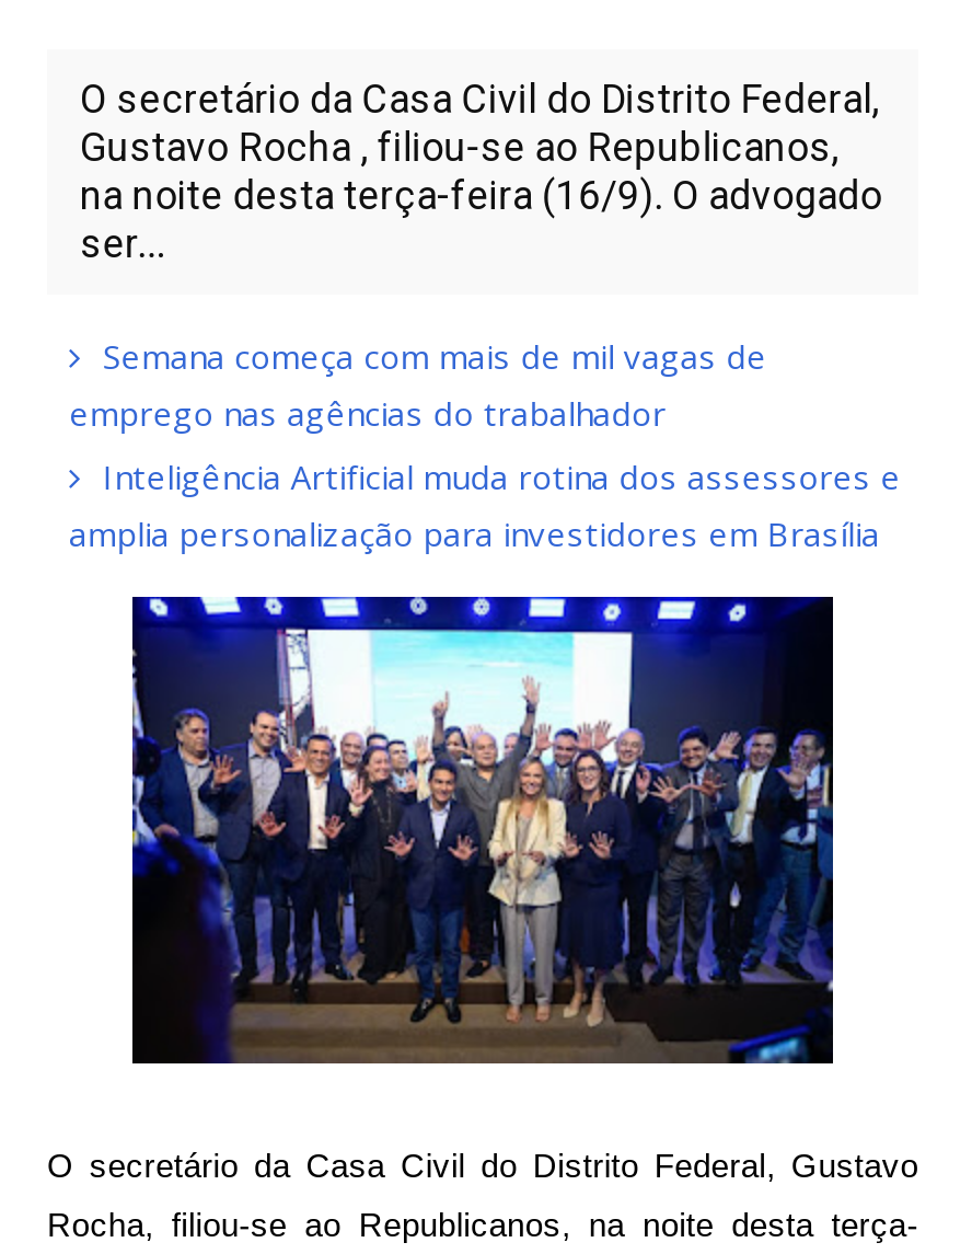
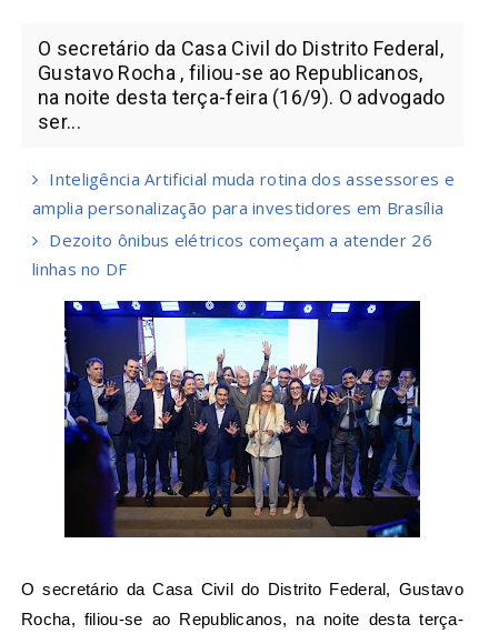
- Semana começa com mais de mil vagas de
- emprego nas agências do trabalhador

moved up: Inteligência Artificial muda rotina dos assessores e | amplia personalização para investidores em Brasília

+ Dezoito ônibus elétricos começam a atender 26
+ linhas no DF
